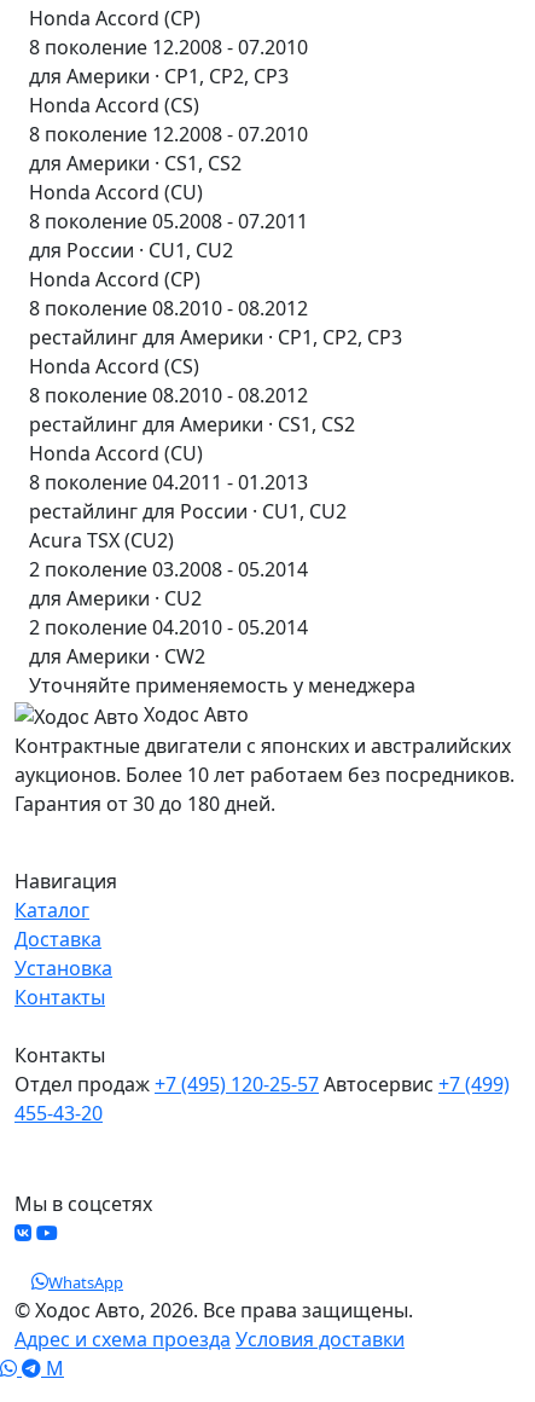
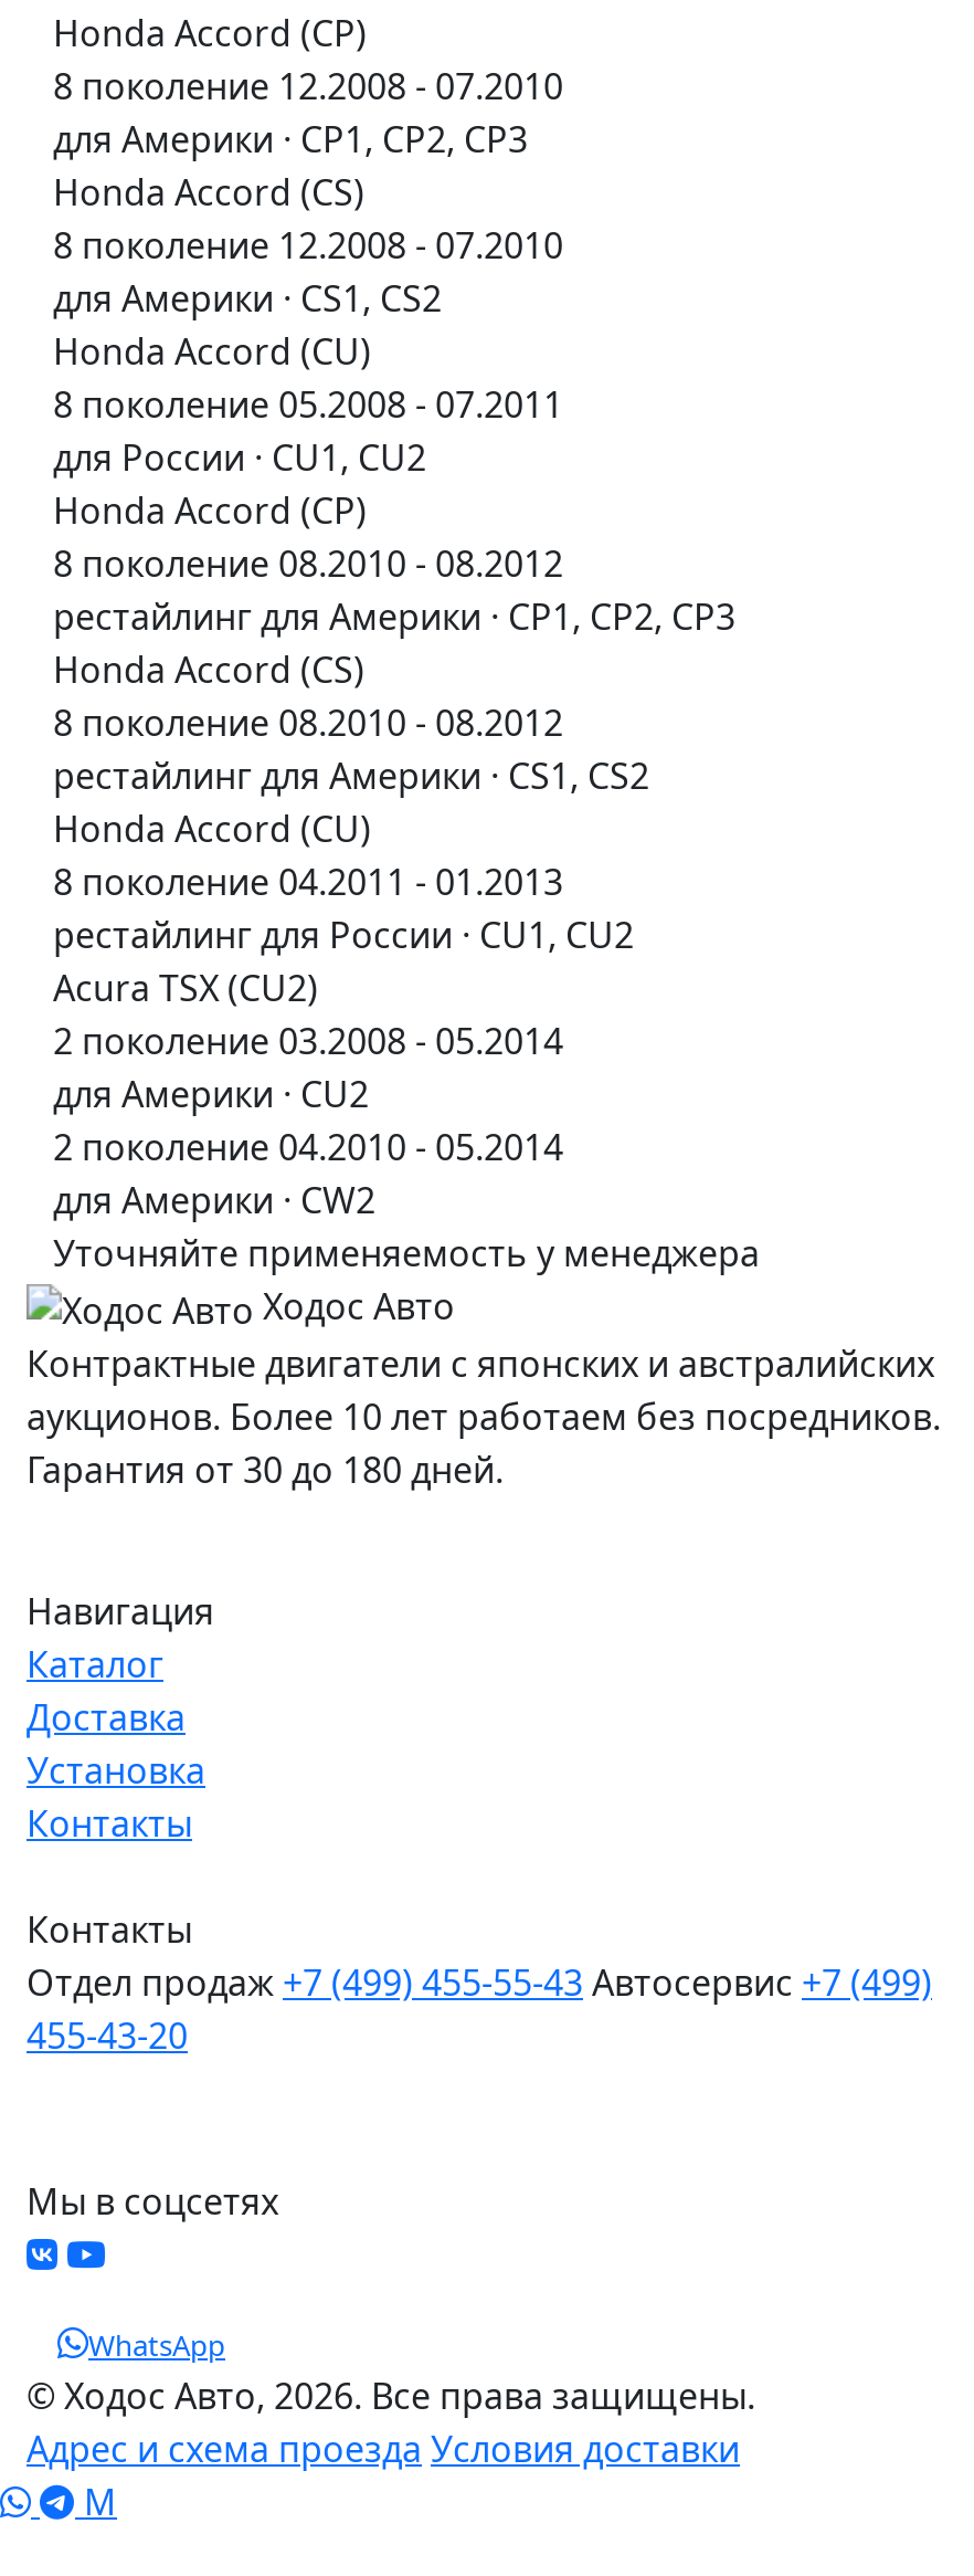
- Отдел продаж +7 (495) 120-25-57 Автосервис +7 (499)
+ Отдел продаж +7 (499) 455-55-43 Автосервис +7 (499)
